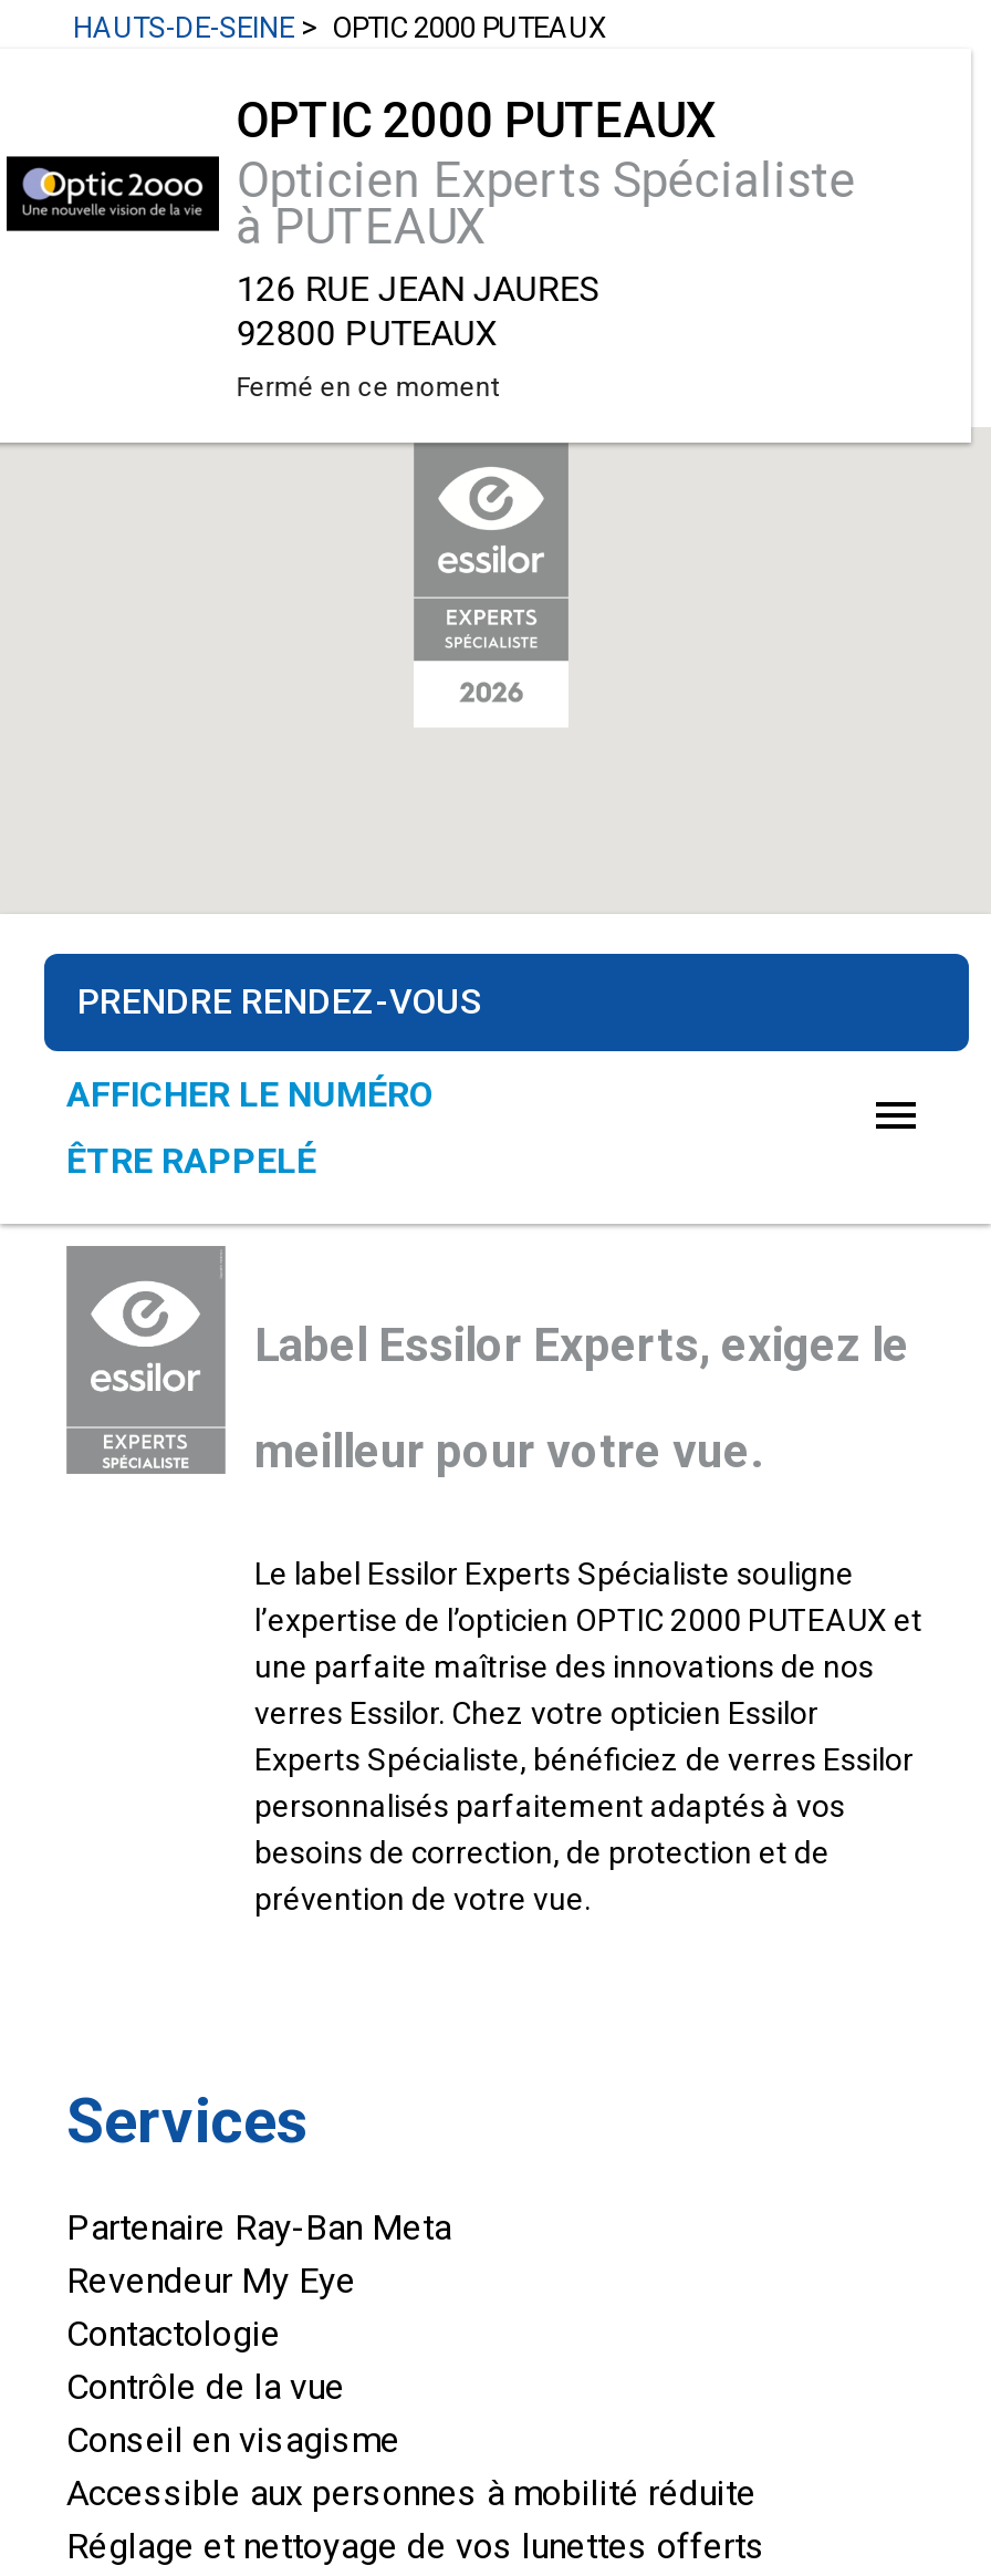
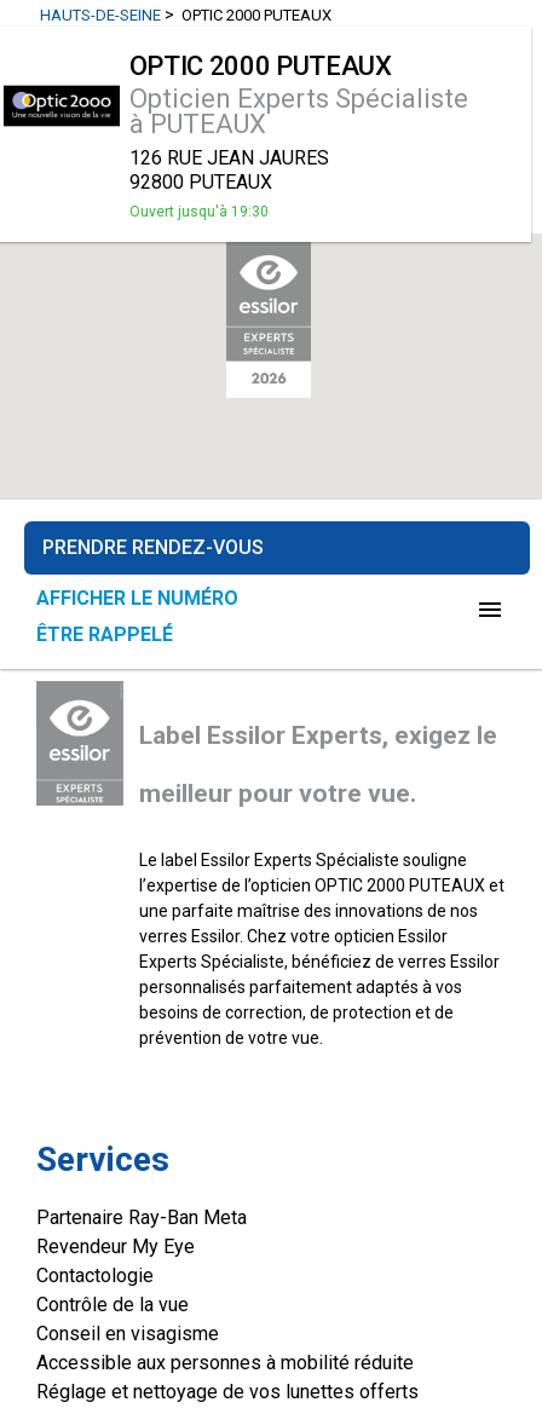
- Fermé en ce moment
+ Ouvert jusqu'à 19:30
